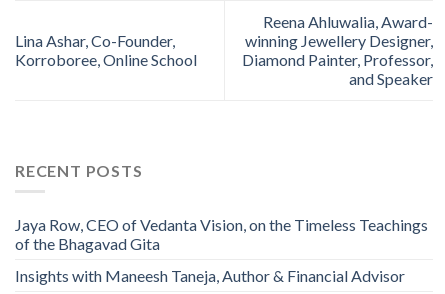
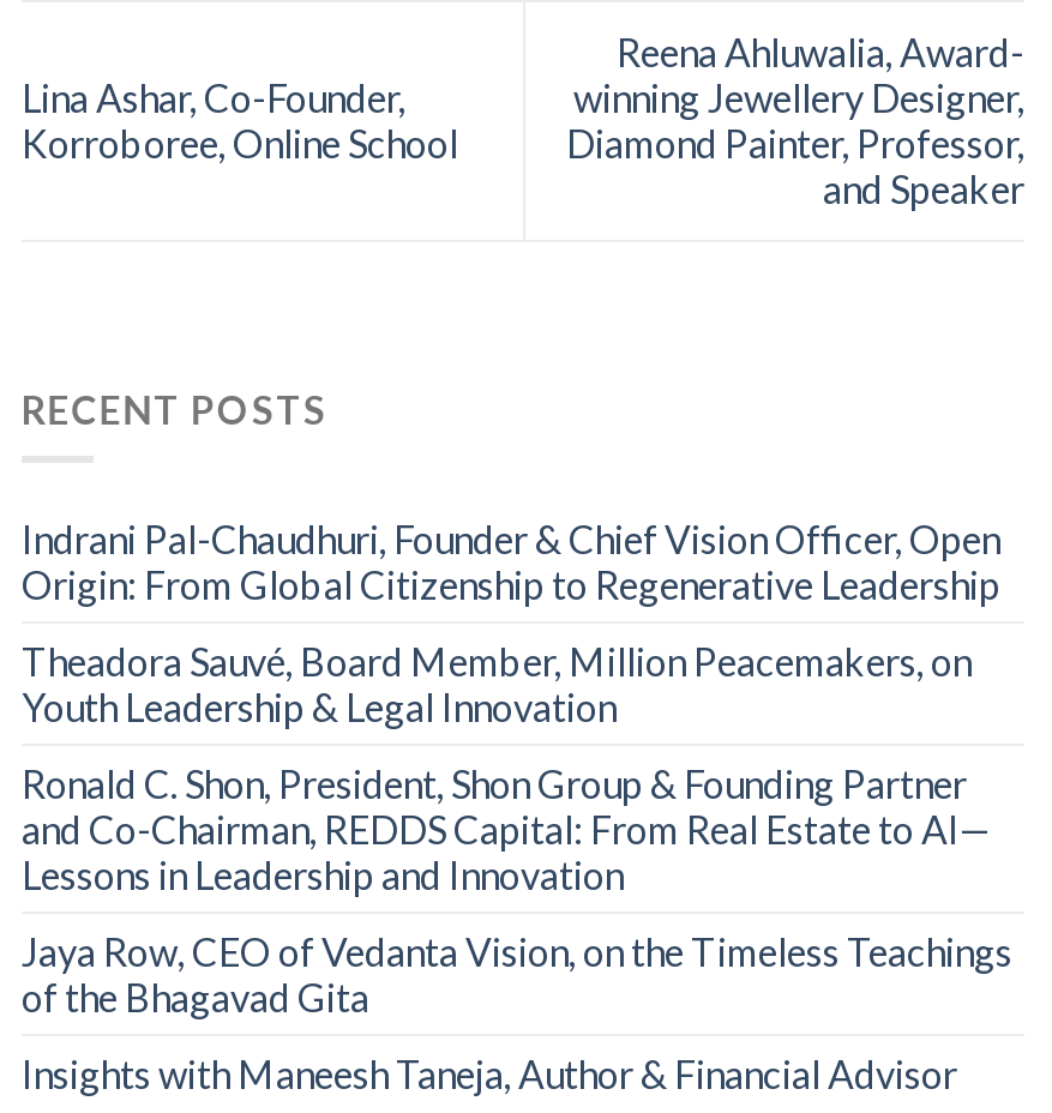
+ Indrani Pal-Chaudhuri, Founder & Chief Vision Officer, Open
+ Origin: From Global Citizenship to Regenerative Leadership
+ Theadora Sauvé, Board Member, Million Peacemakers, on
+ Youth Leadership & Legal Innovation
+ Ronald C. Shon, President, Shon Group & Founding Partner
+ and Co-Chairman, REDDS Capital: From Real Estate to AI—
+ Lessons in Leadership and Innovation
